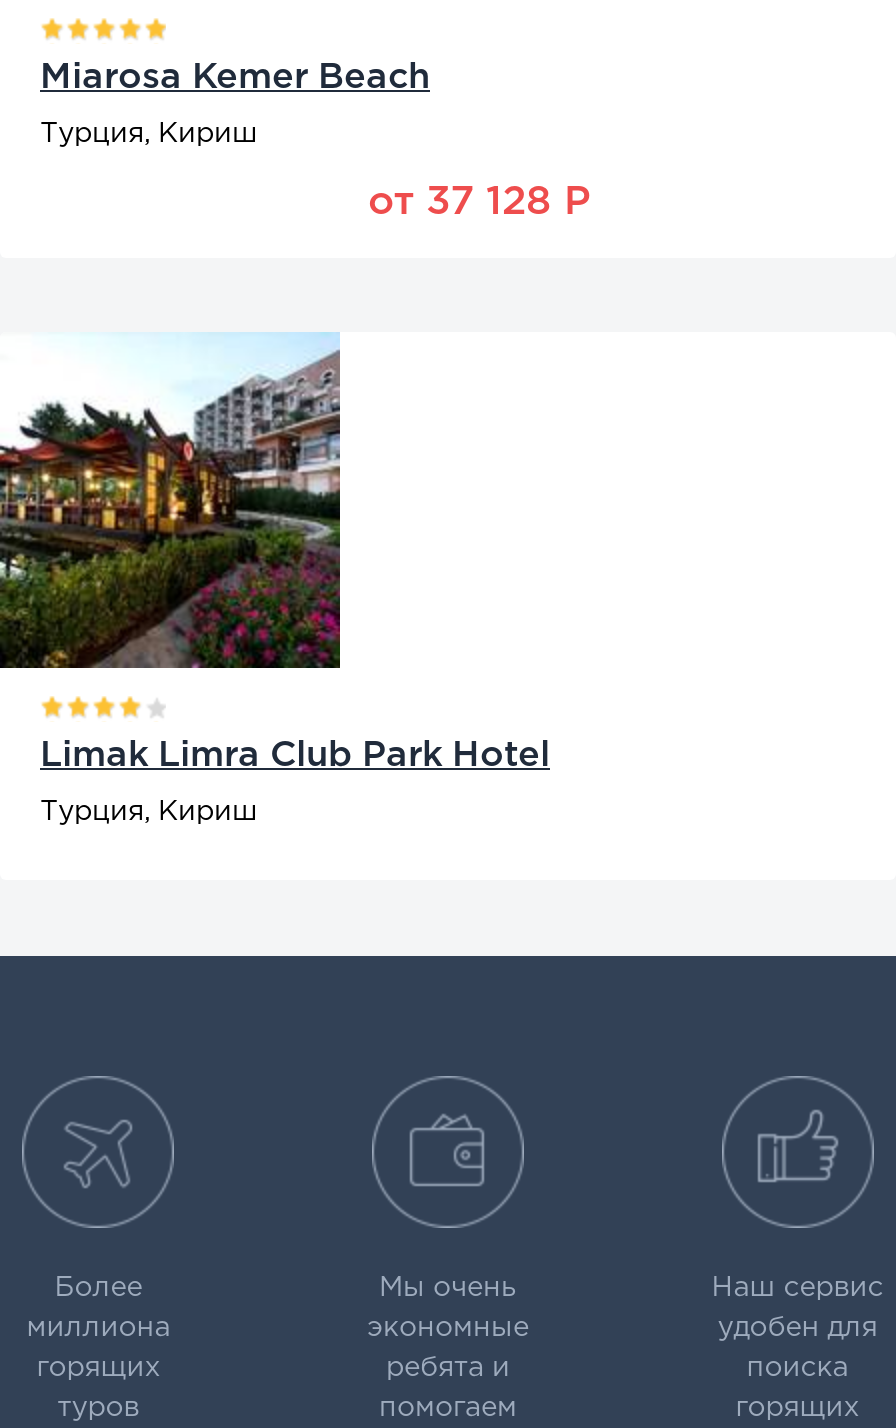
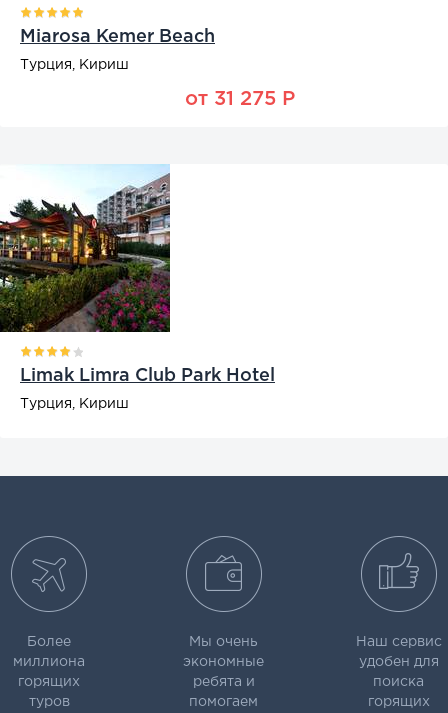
- от 37 128 Р
+ от 31 275 Р
